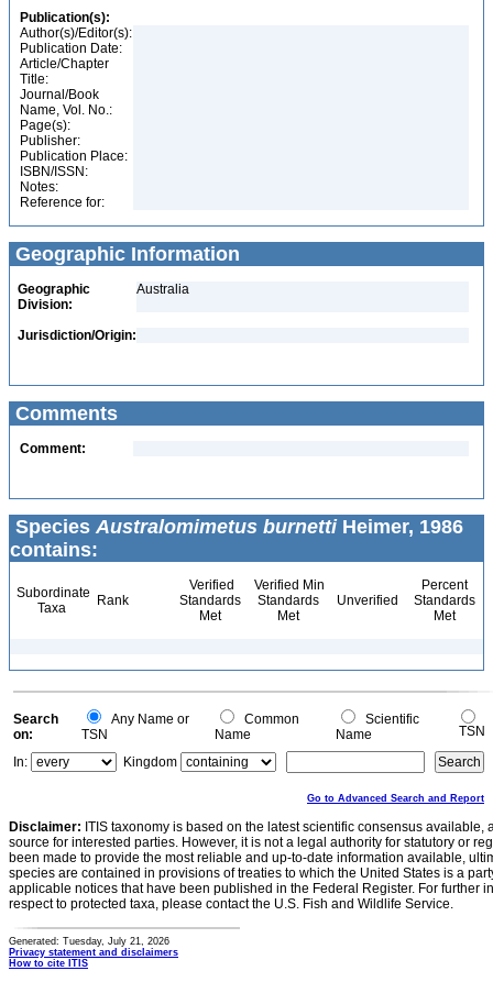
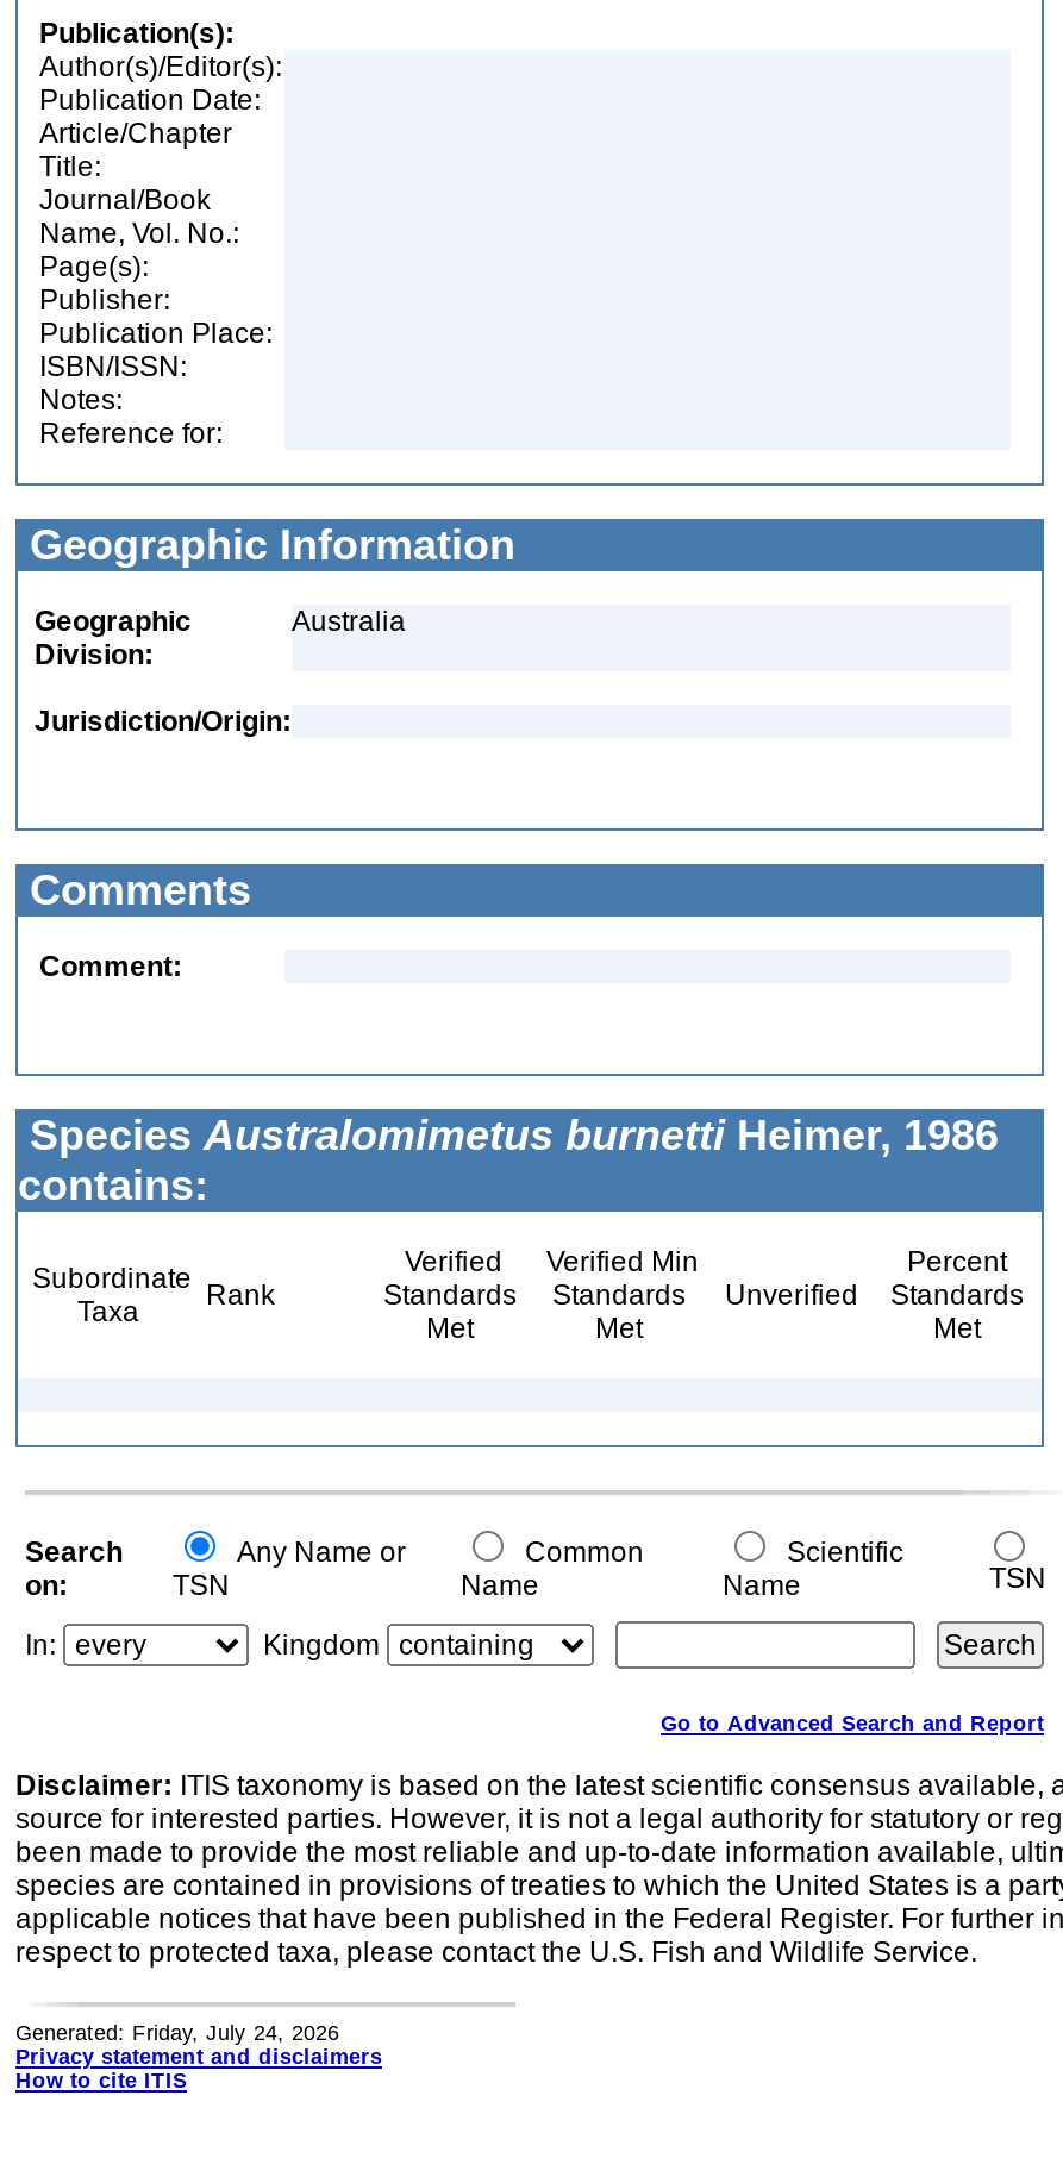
- Generated: Tuesday, July 21, 2026
+ Generated: Friday, July 24, 2026
